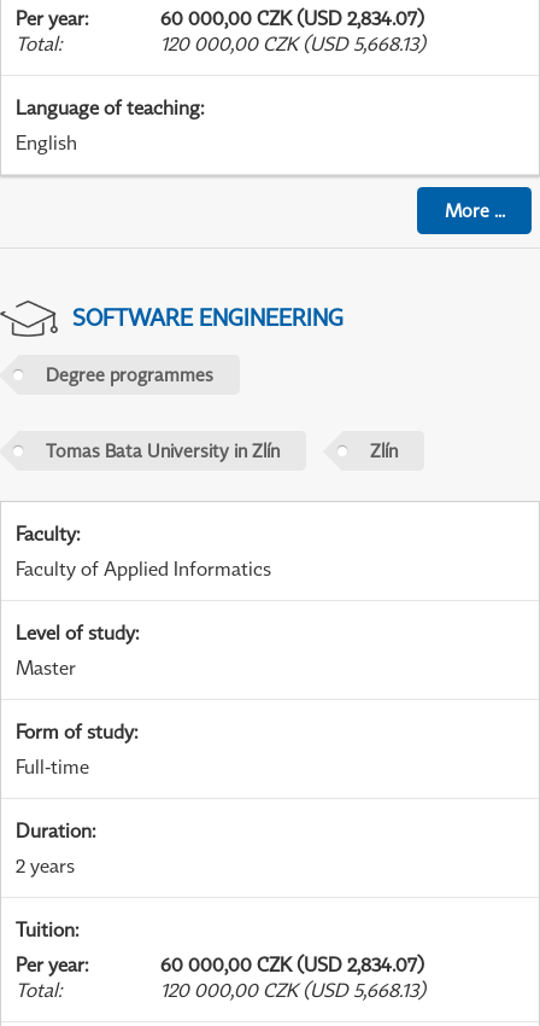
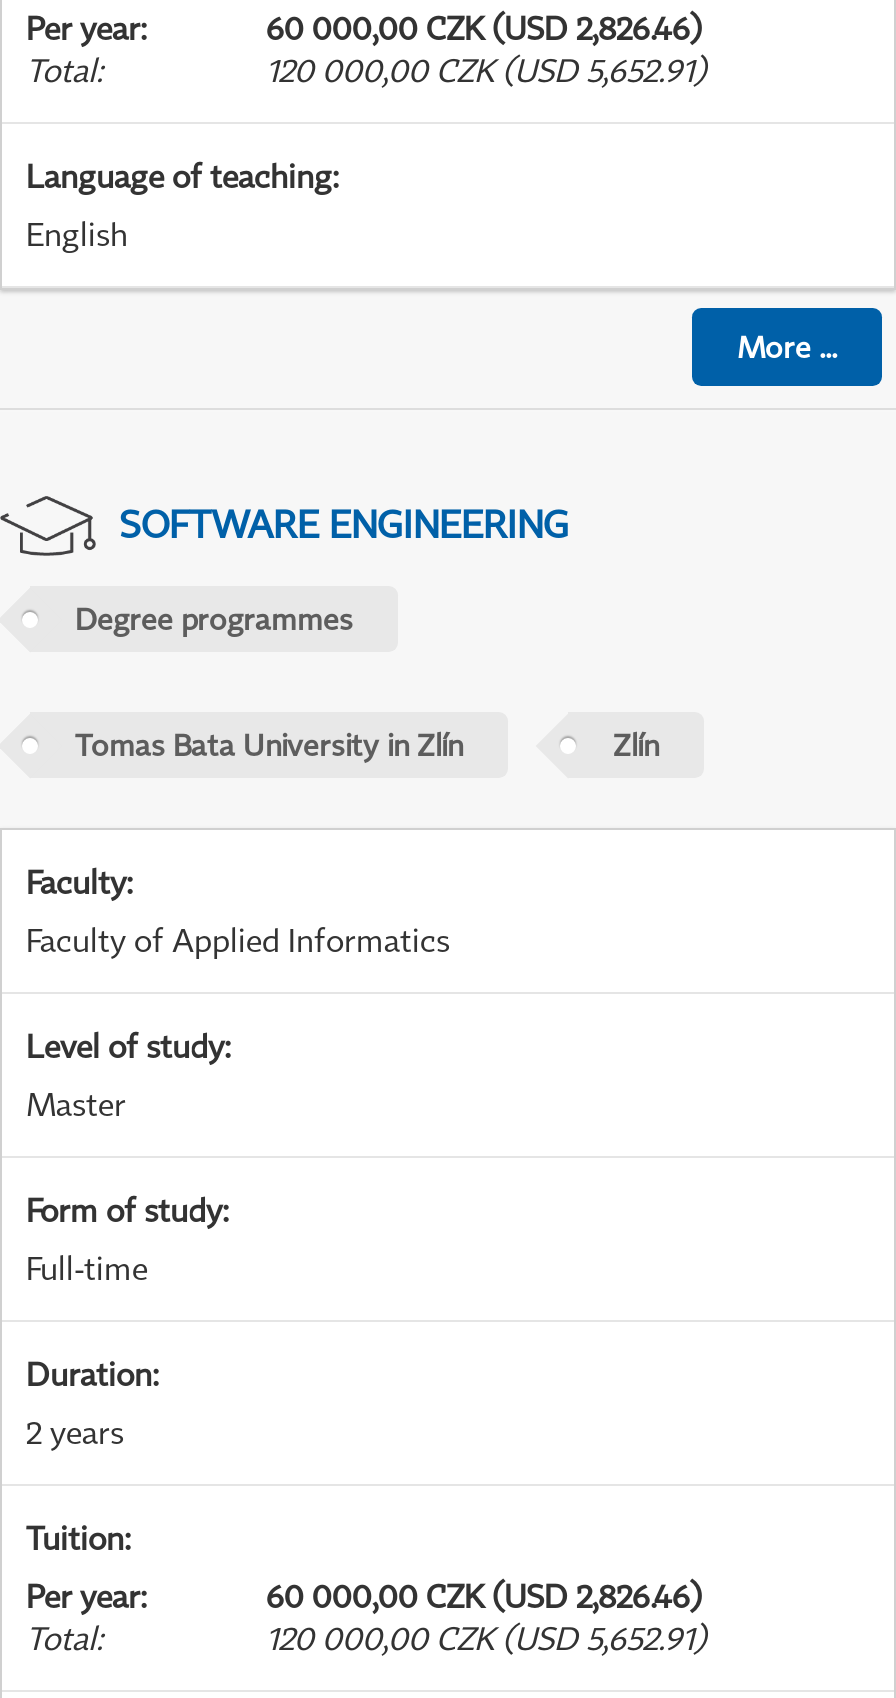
- 60 000,00 CZK (USD 2,834.07)
+ 60 000,00 CZK (USD 2,826.46)

- 120 000,00 CZK (USD 5,668.13)
+ 120 000,00 CZK (USD 5,652.91)

- 60 000,00 CZK (USD 2,834.07)
+ 60 000,00 CZK (USD 2,826.46)

- 120 000,00 CZK (USD 5,668.13)
+ 120 000,00 CZK (USD 5,652.91)
